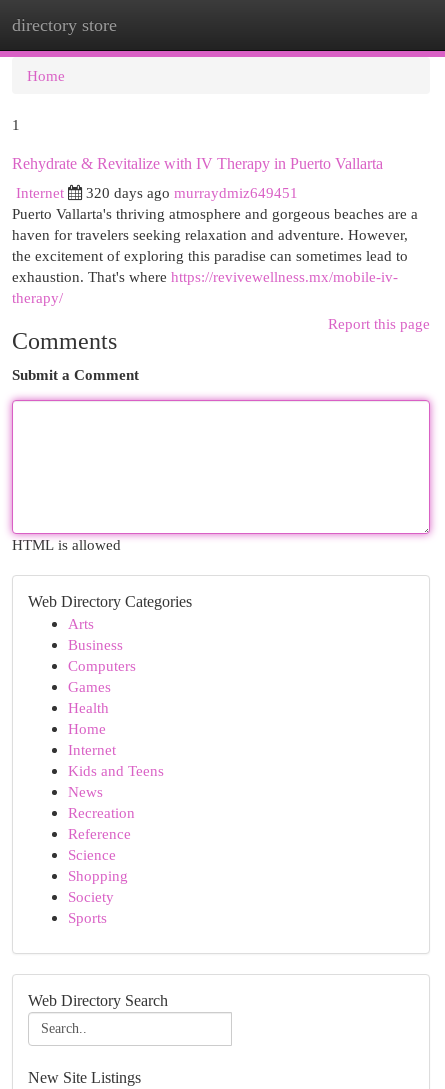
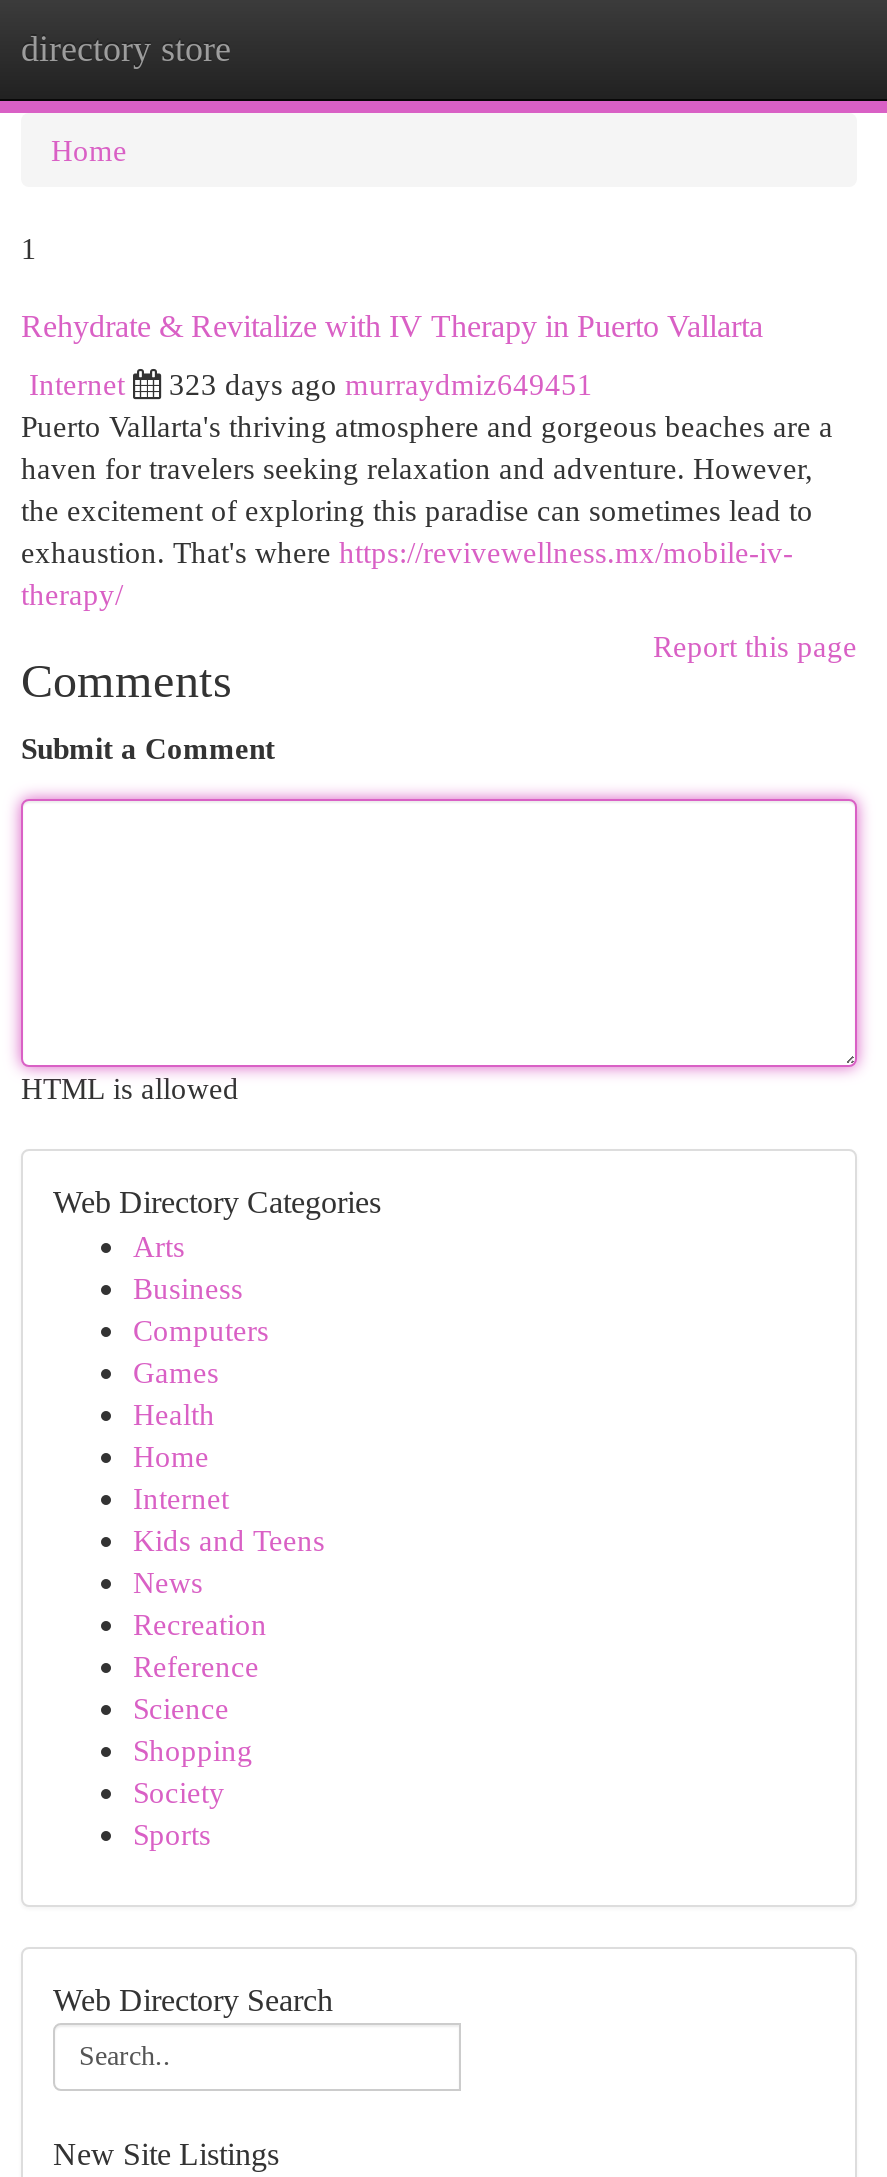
- 320 days ago murraydmiz649451
+ 323 days ago murraydmiz649451
